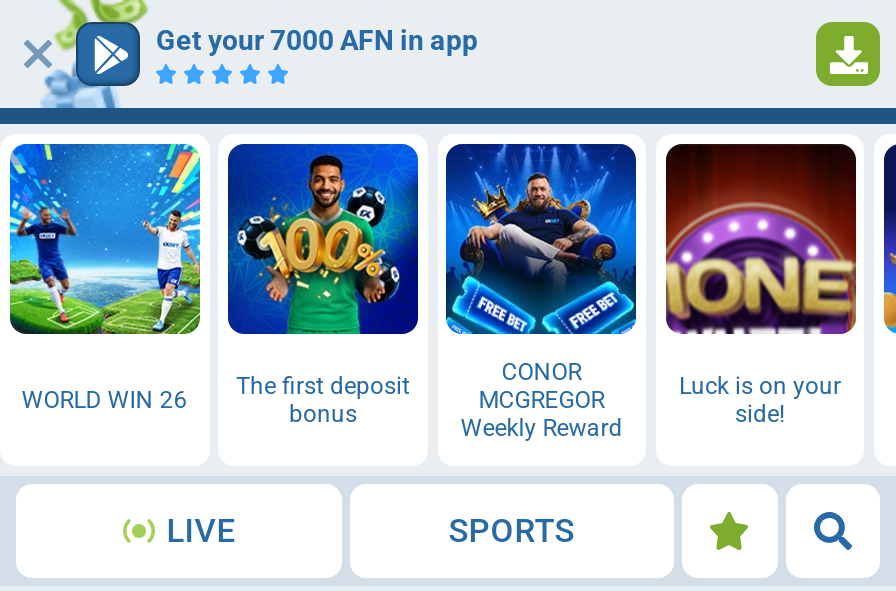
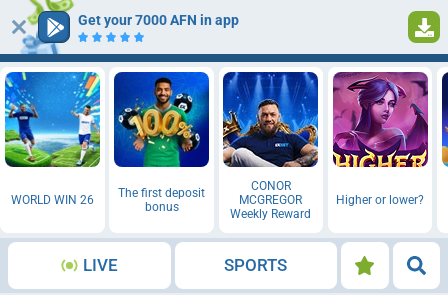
- [image]
+ [image]

- [image]
- Luck is on your
- side!
+ [image]
+ Higher or lower?
